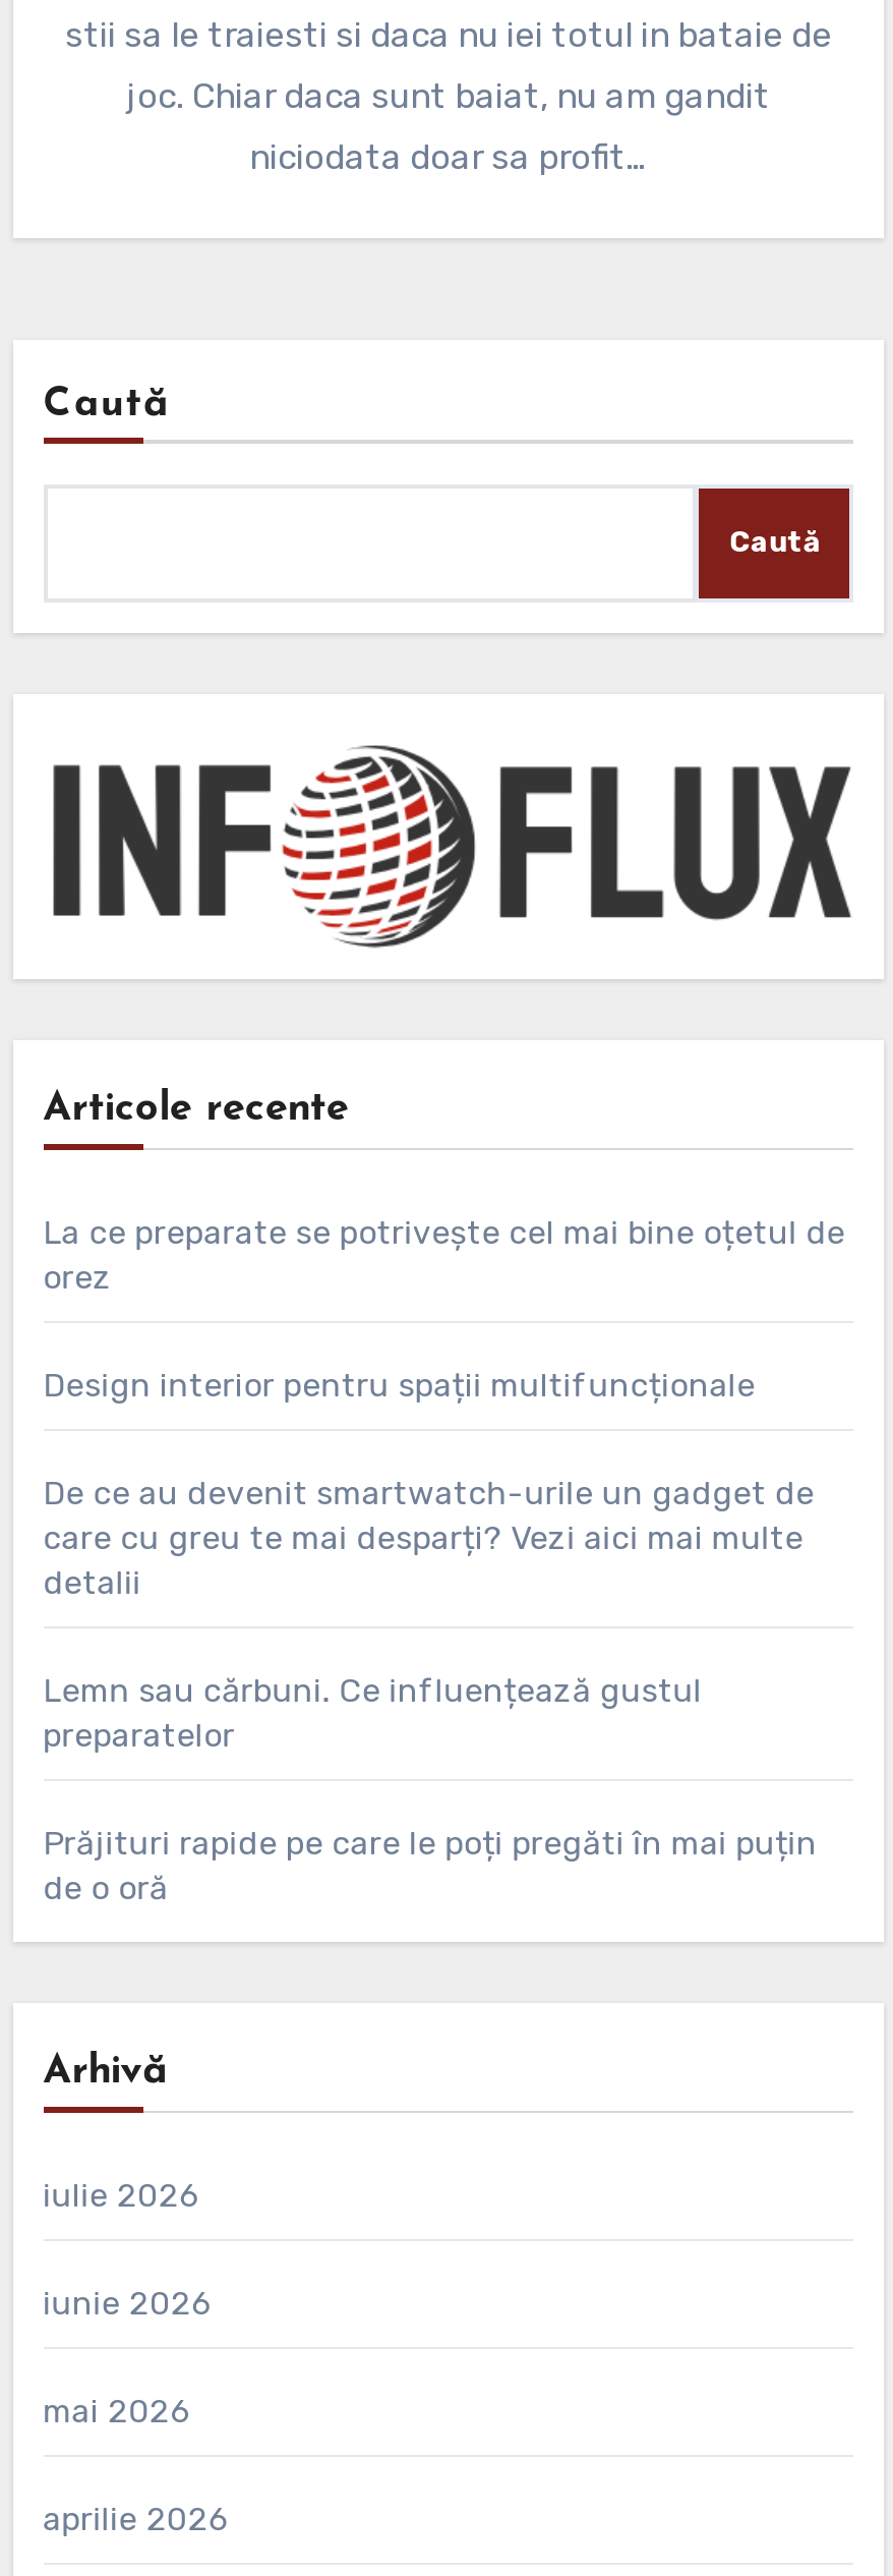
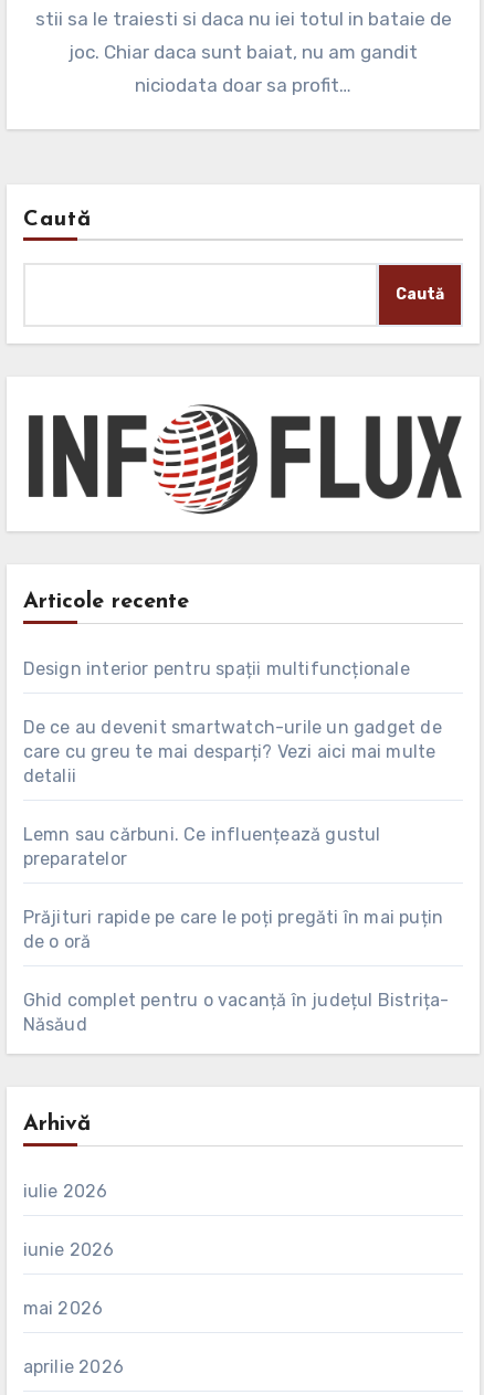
- La ce preparate se potrivește cel mai bine oțetul de
- orez

moved up: Design interior pentru spații multifuncționale | De ce au devenit smartwatch-urile un gadget de | care cu greu te mai desparți? Vezi aici mai multe | detalii | Lemn sau cărbuni. Ce influențează gustul | preparatelor | Prăjituri rapide pe care le poți pregăti în mai puțin | de o oră

+ Ghid complet pentru o vacanță în județul Bistrița-
+ Năsăud
